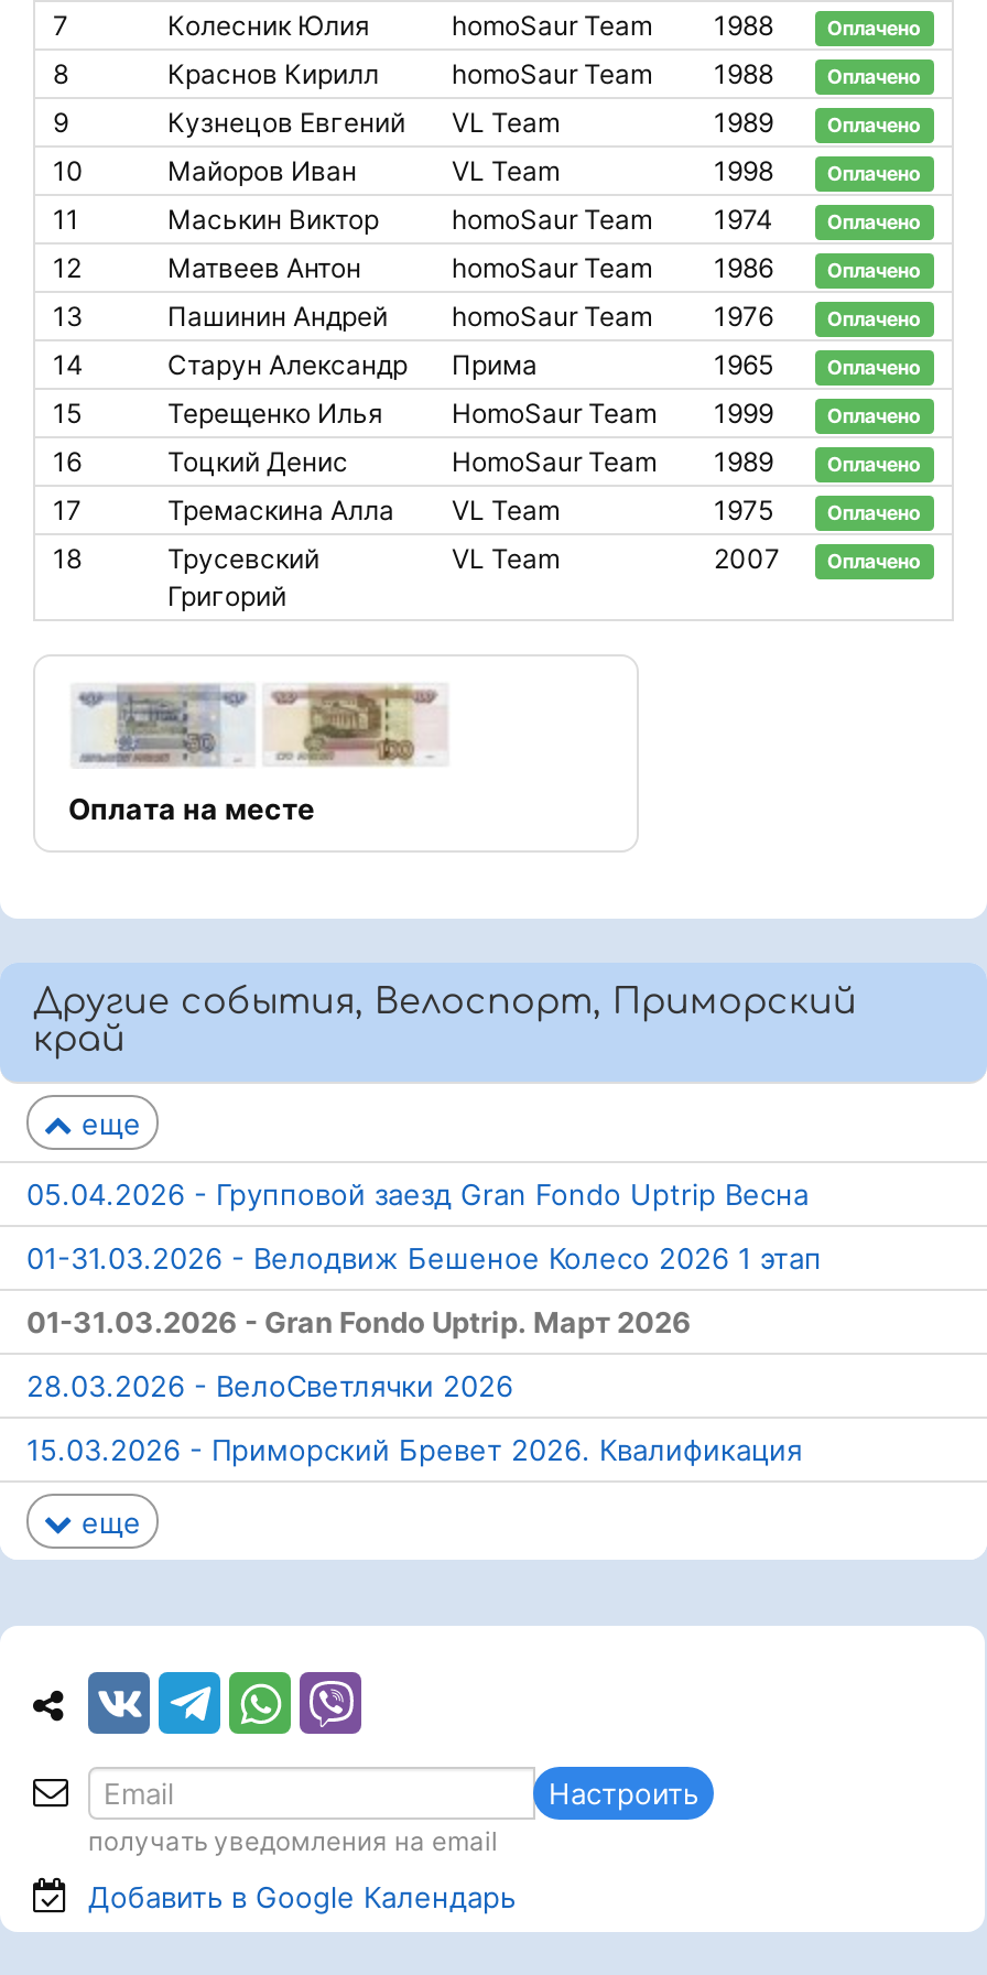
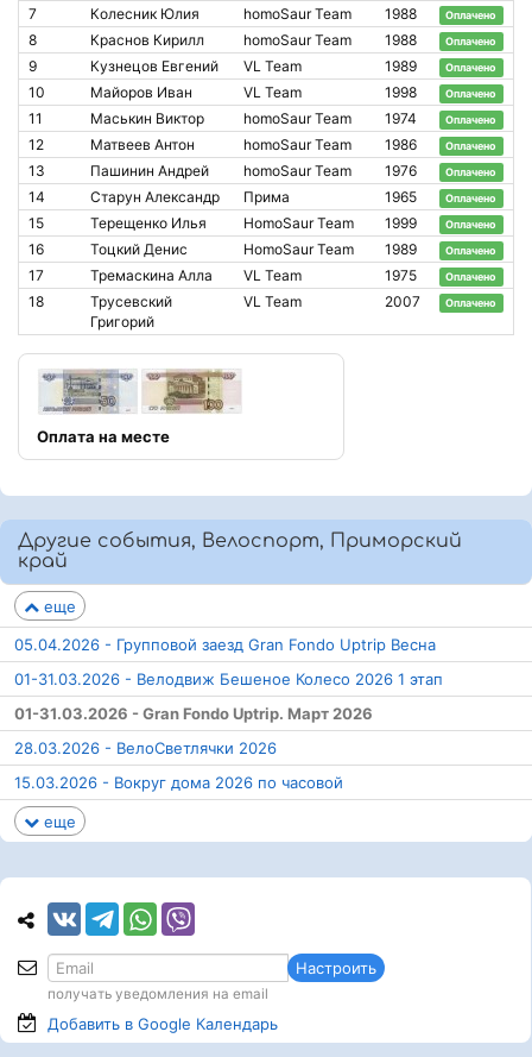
- 15.03.2026 - Приморский Бревет 2026. Квалификация
+ 15.03.2026 - Вокруг дома 2026 по часовой
